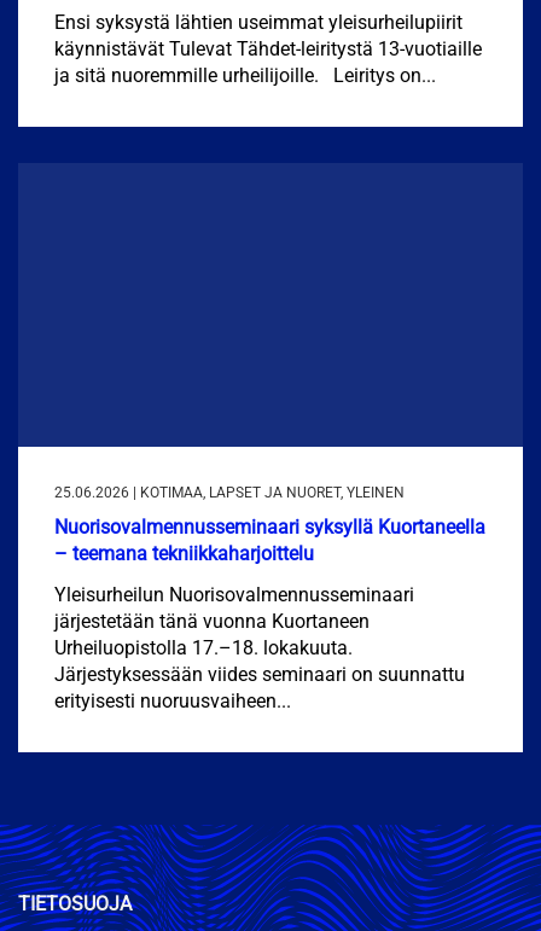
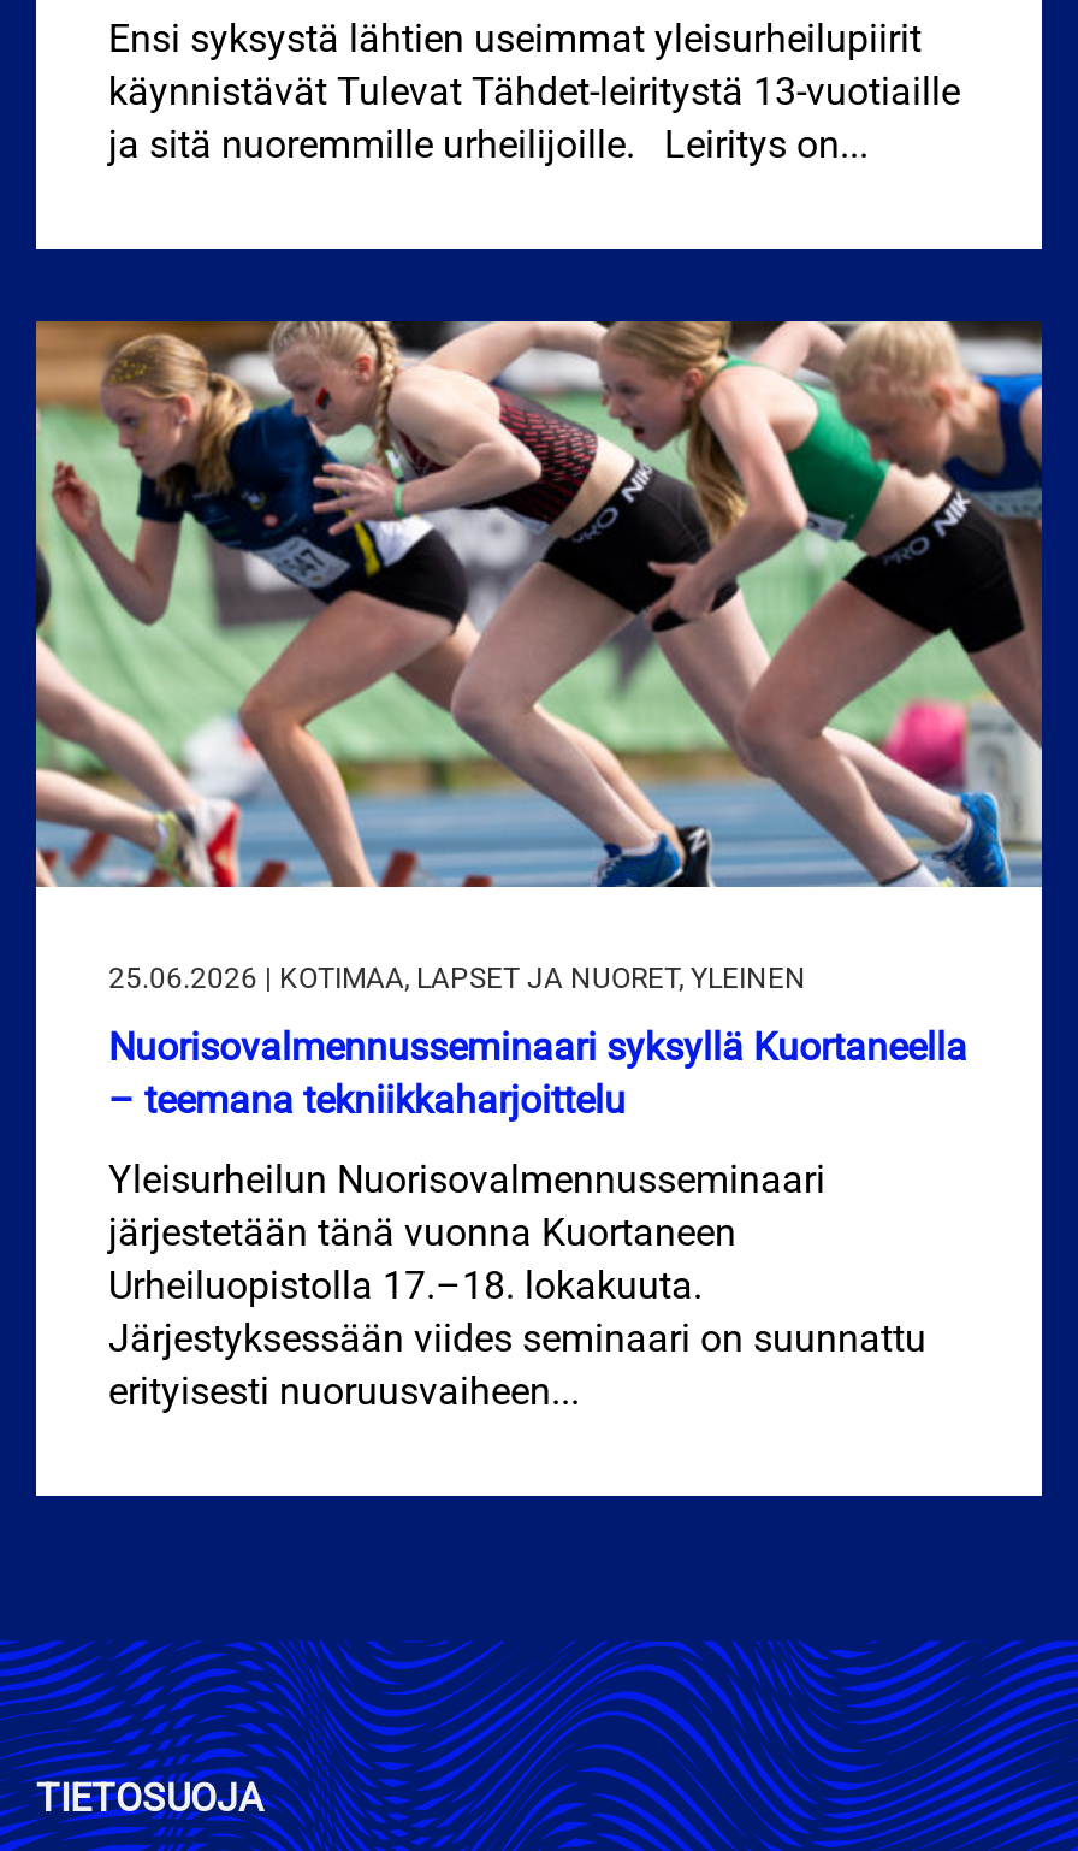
+ [image]
